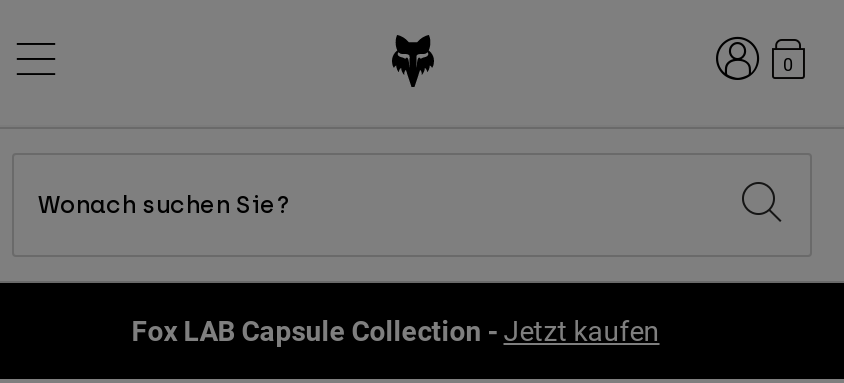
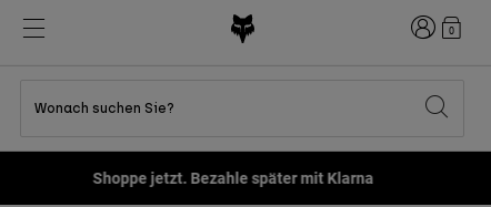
- Fox LAB Capsule Collection - Jetzt kaufen
+ Shoppe jetzt. Bezahle später mit Klarna
